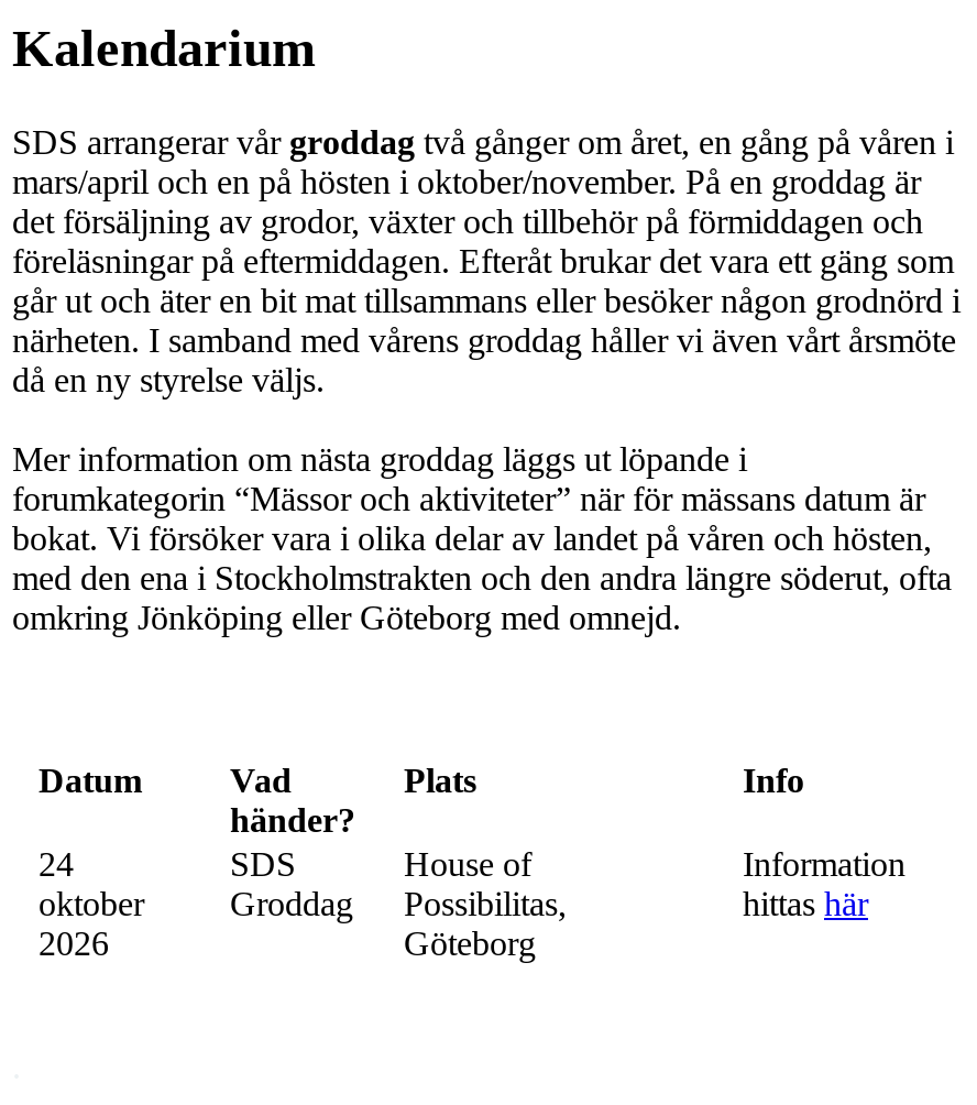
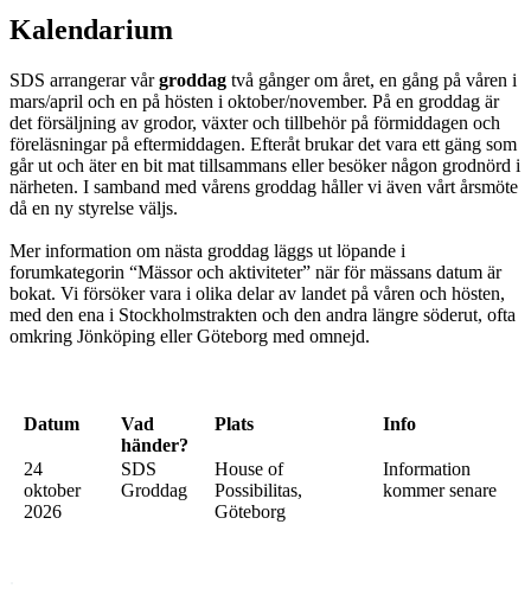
- hittas här
+ kommer senare
